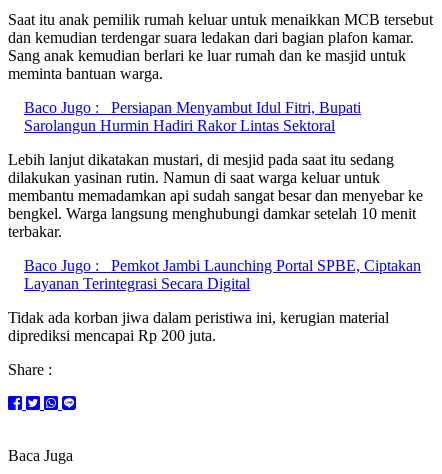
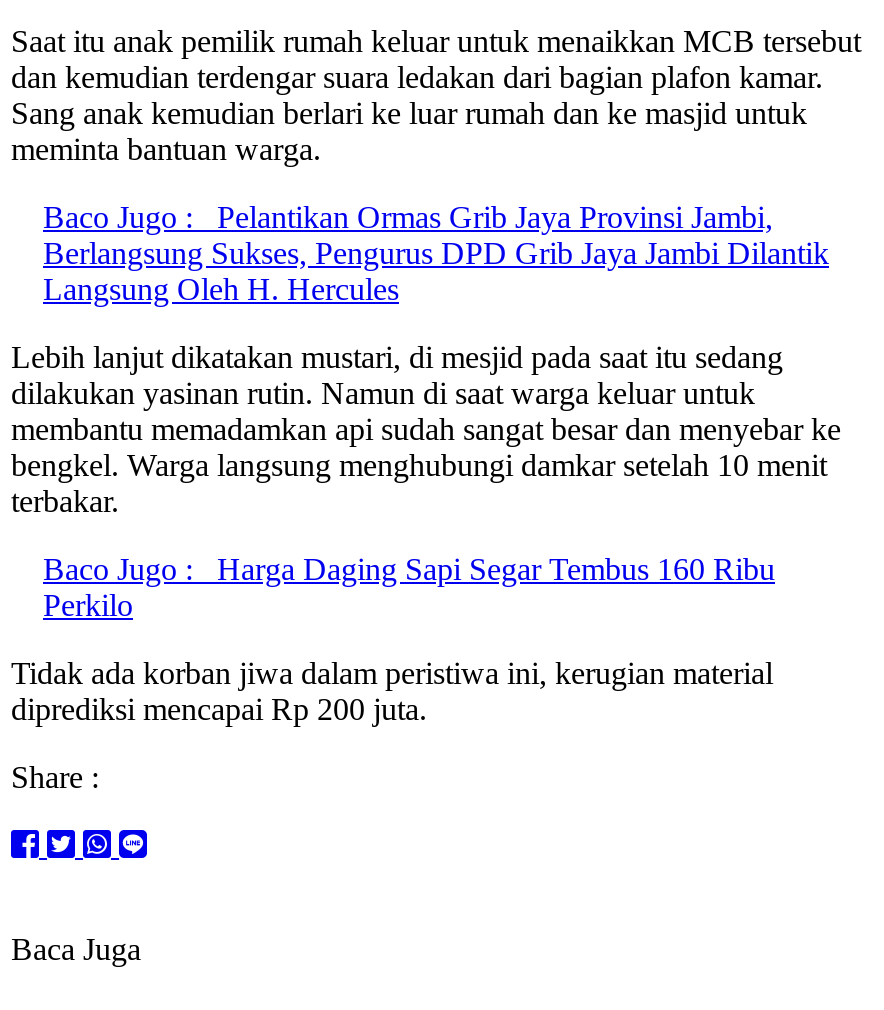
- Baco Jugo : Persiapan Menyambut Idul Fitri, Bupati
- Sarolangun Hurmin Hadiri Rakor Lintas Sektoral
+ Baco Jugo : Pelantikan Ormas Grib Jaya Provinsi Jambi,
+ Berlangsung Sukses, Pengurus DPD Grib Jaya Jambi Dilantik
+ Langsung Oleh H. Hercules

- Baco Jugo : Pemkot Jambi Launching Portal SPBE, Ciptakan
- Layanan Terintegrasi Secara Digital
+ Baco Jugo : Harga Daging Sapi Segar Tembus 160 Ribu
+ Perkilo
